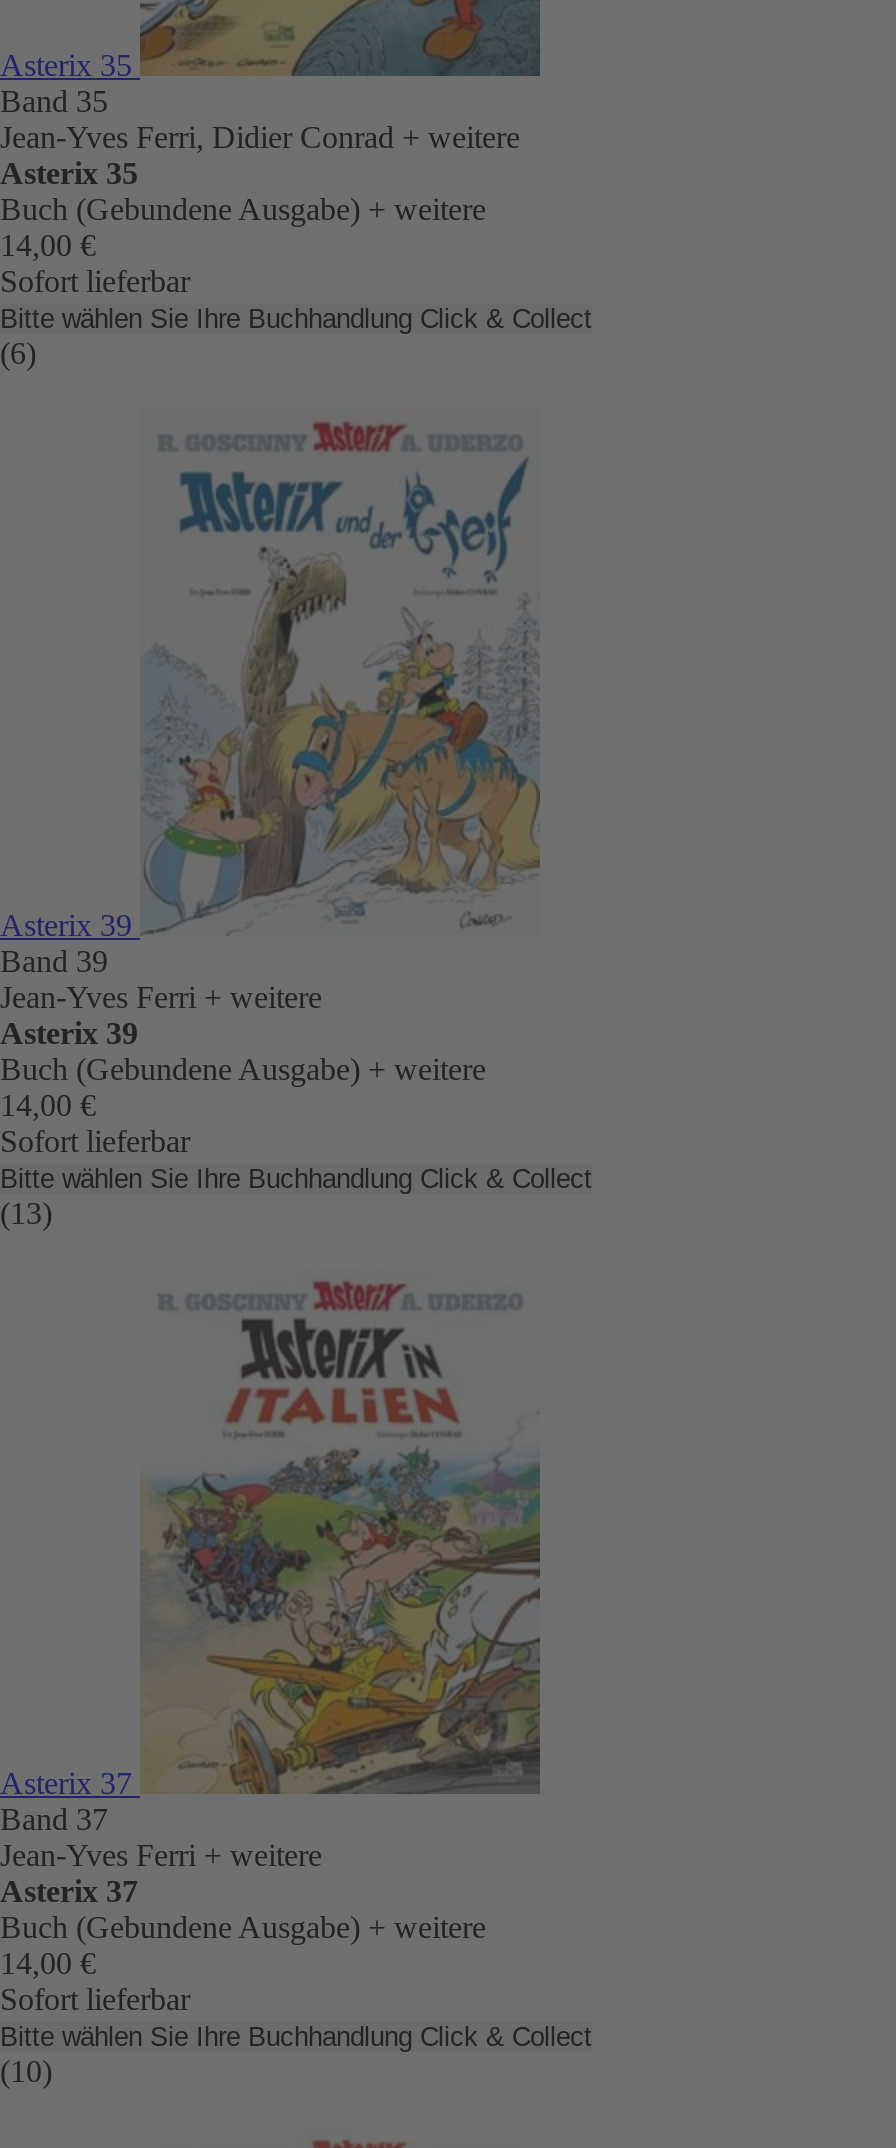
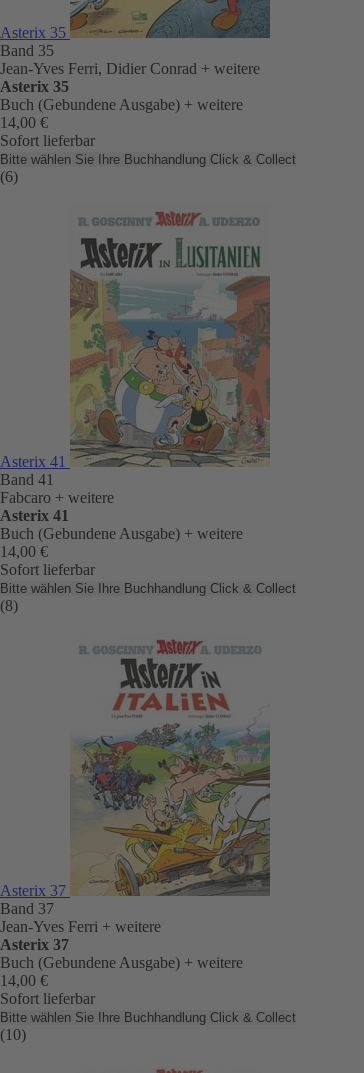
- [image]
- Asterix 39
- Band 39
- Jean-Yves Ferri + weitere
- Asterix 39
+ [image]
+ Asterix 41
+ Band 41
+ Fabcaro + weitere
+ Asterix 41

- (13)
+ (8)
